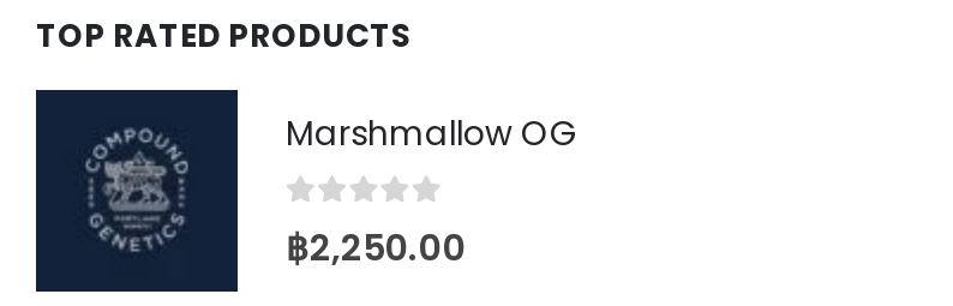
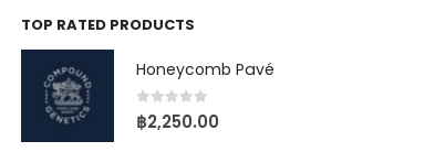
- Marshmallow OG
+ Honeycomb Pavé
